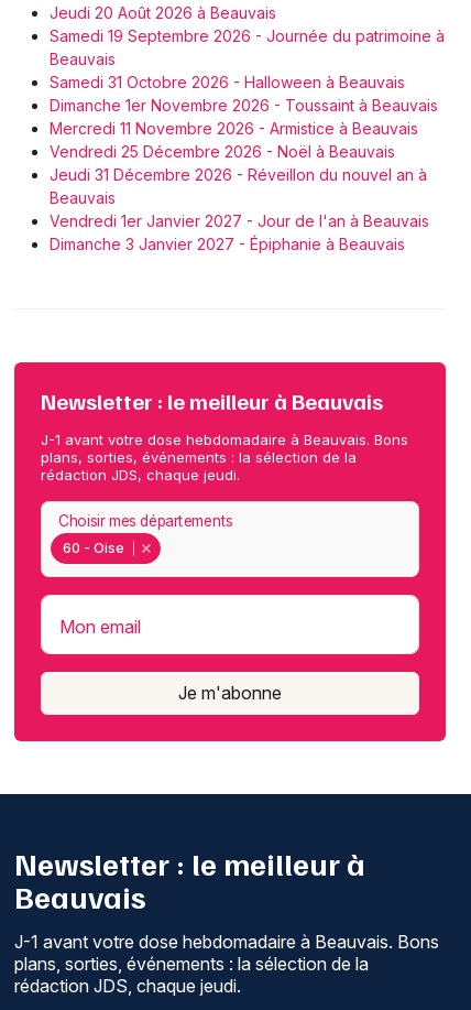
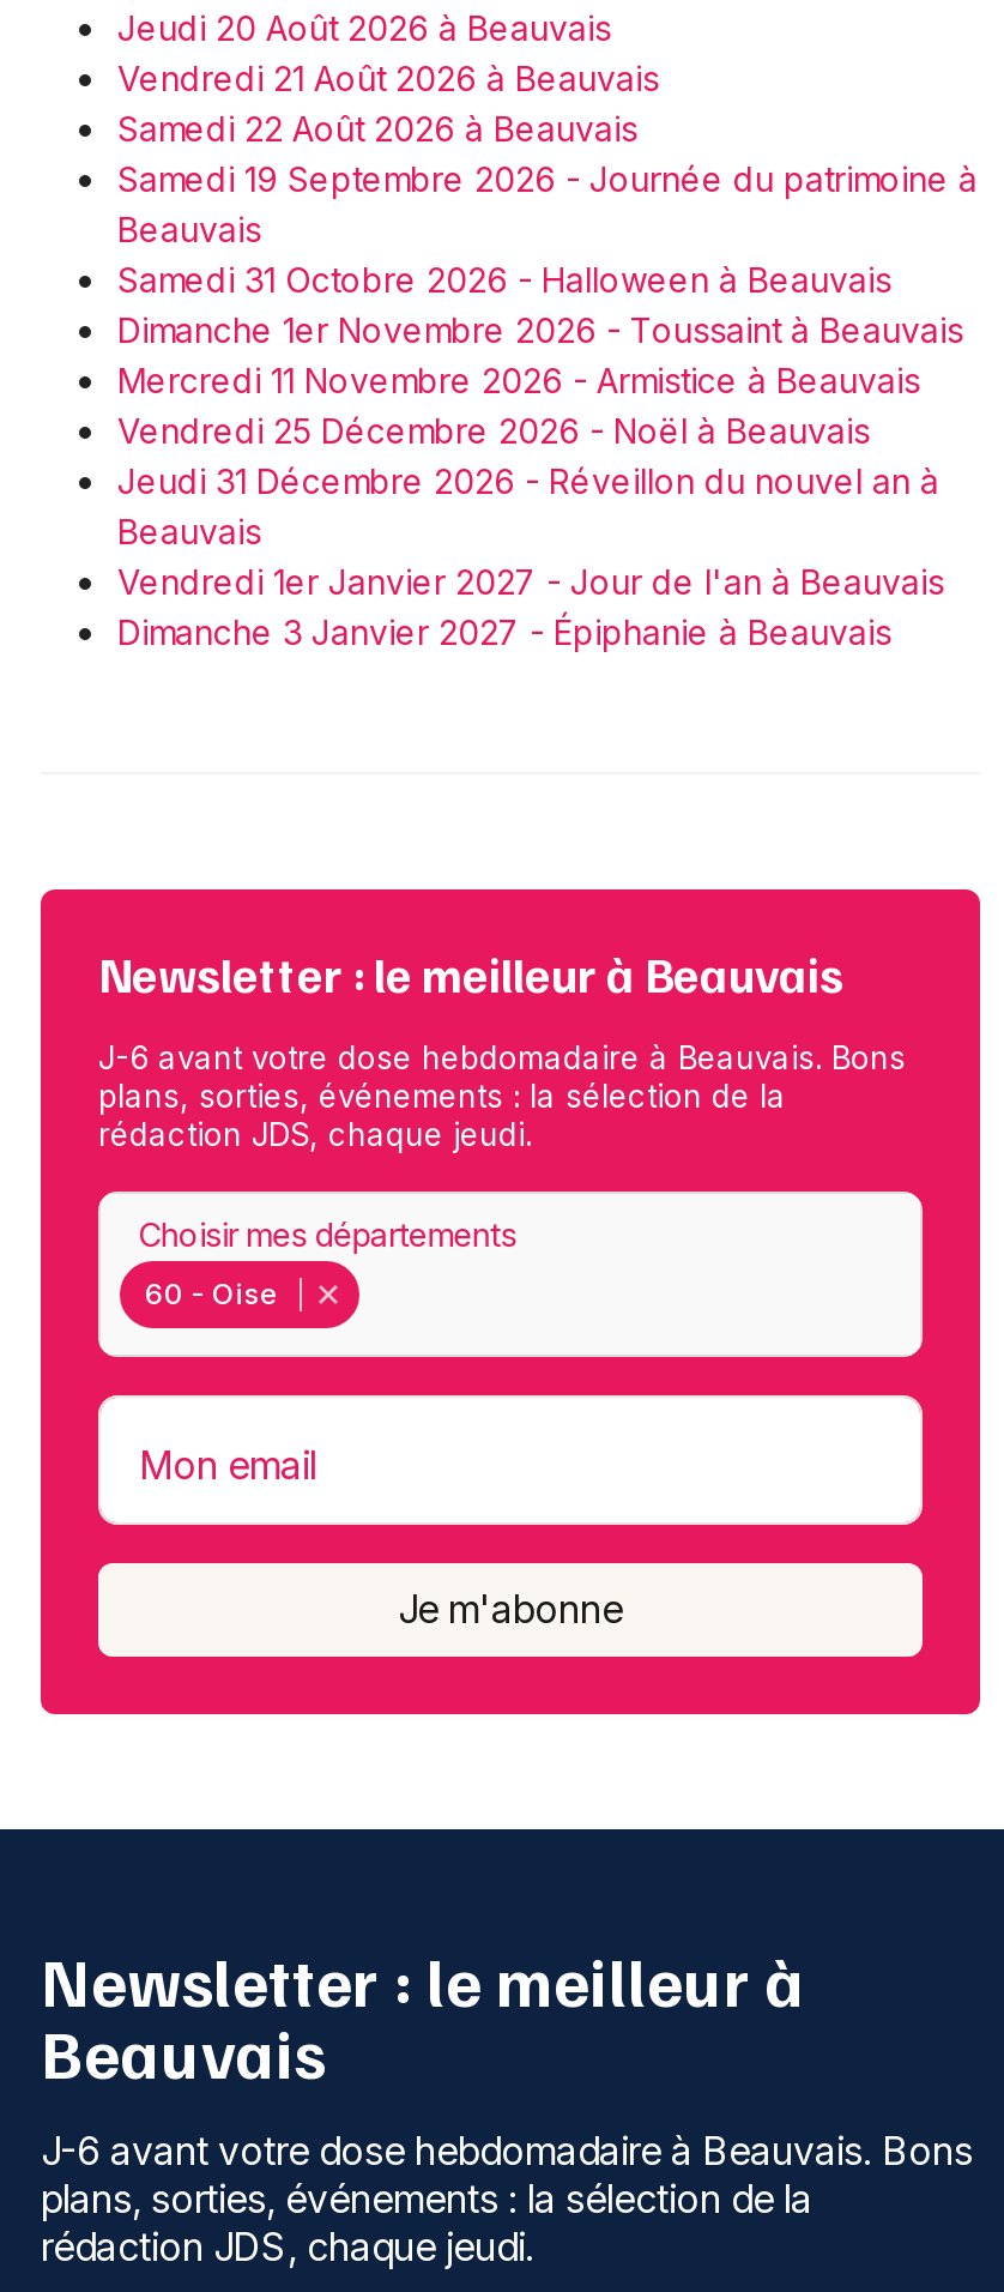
+ Vendredi 21 Août 2026 à Beauvais
+ Samedi 22 Août 2026 à Beauvais

- J-1 avant votre dose hebdomadaire à Beauvais. Bons
+ J-6 avant votre dose hebdomadaire à Beauvais. Bons

- J-1 avant votre dose hebdomadaire à Beauvais. Bons
+ J-6 avant votre dose hebdomadaire à Beauvais. Bons
